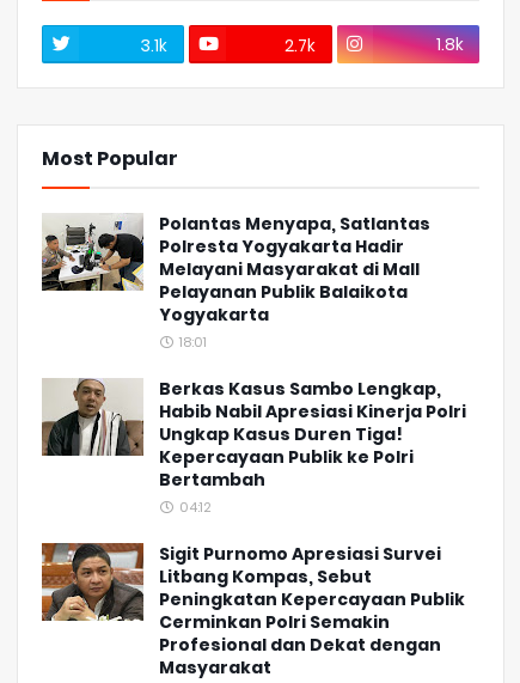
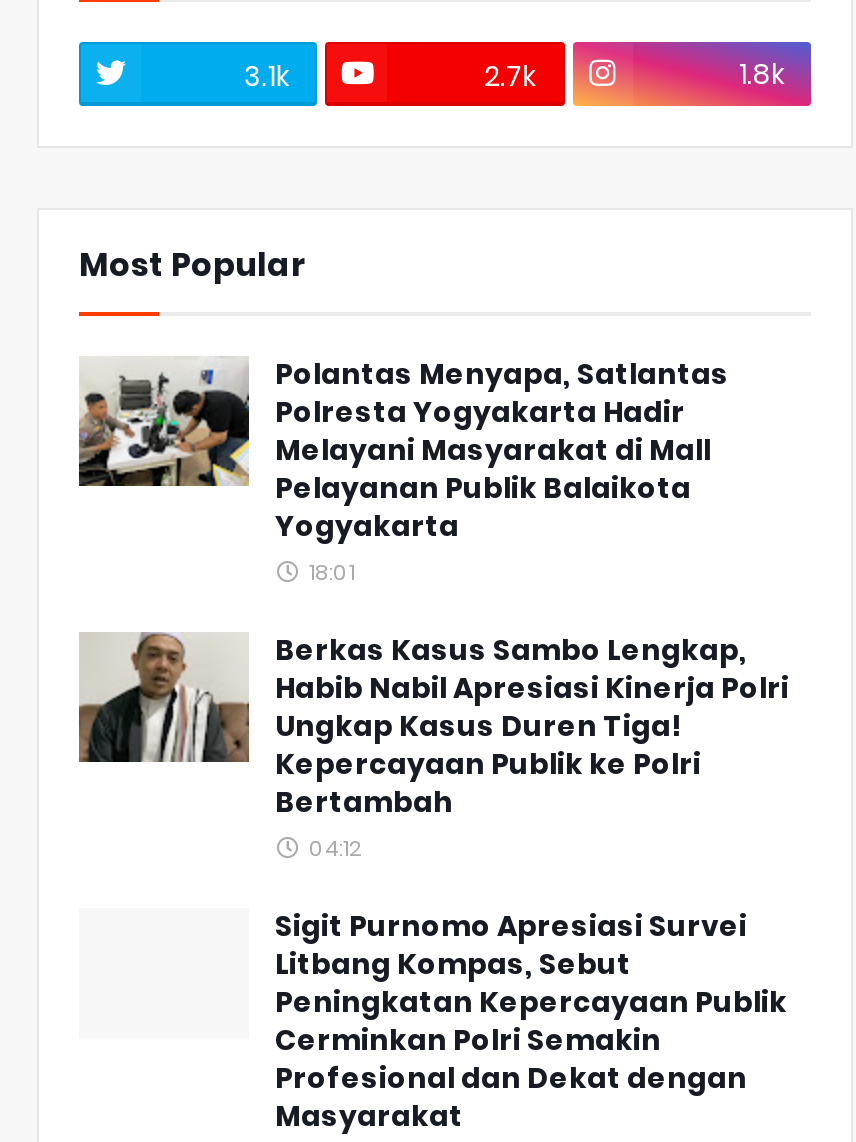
- [image]
